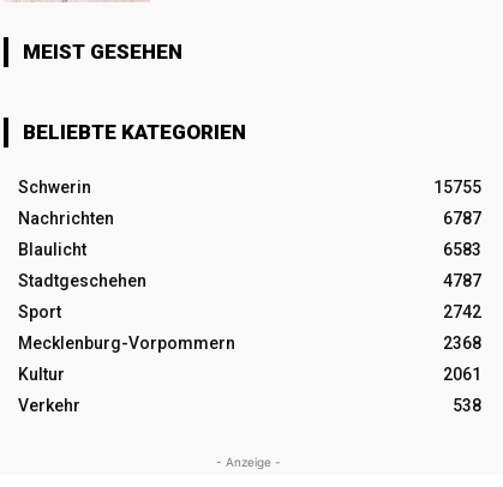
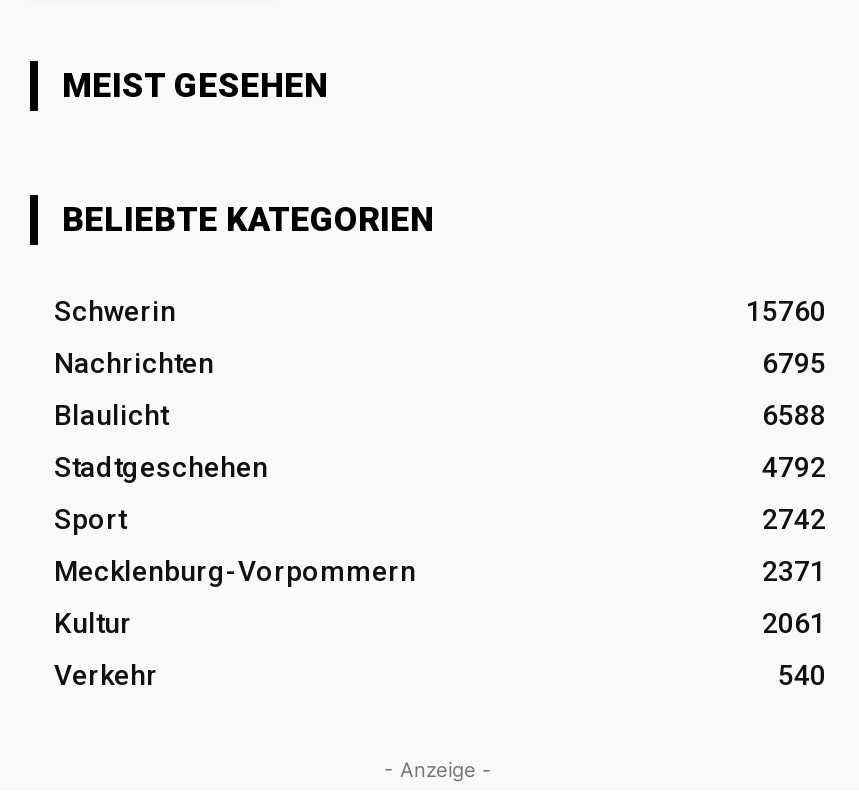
- 15755
+ 15760

- 6787
+ 6795

- 6583
+ 6588

- 4787
+ 4792

- 2368
+ 2371

- 538
+ 540
